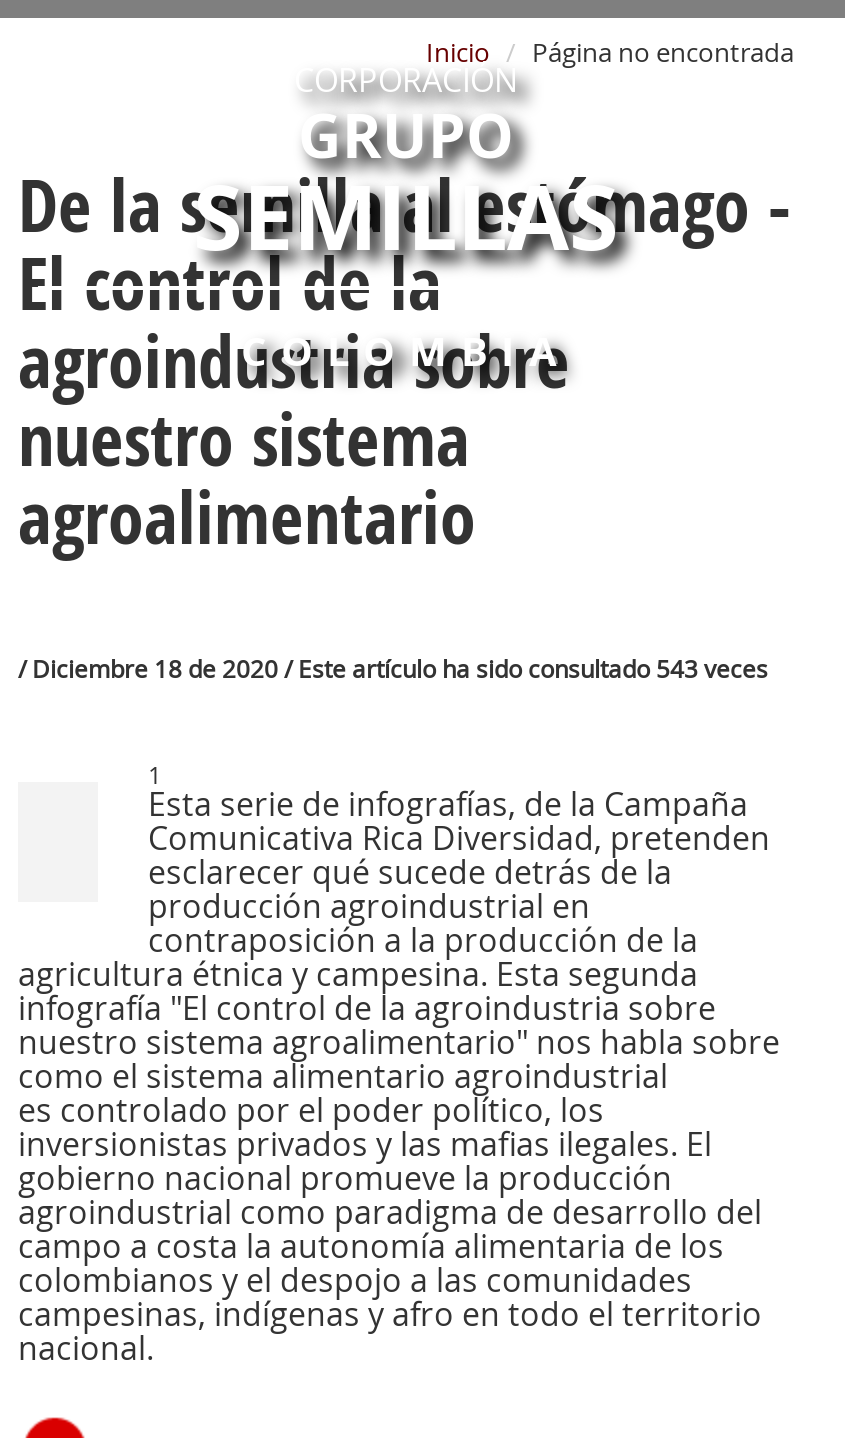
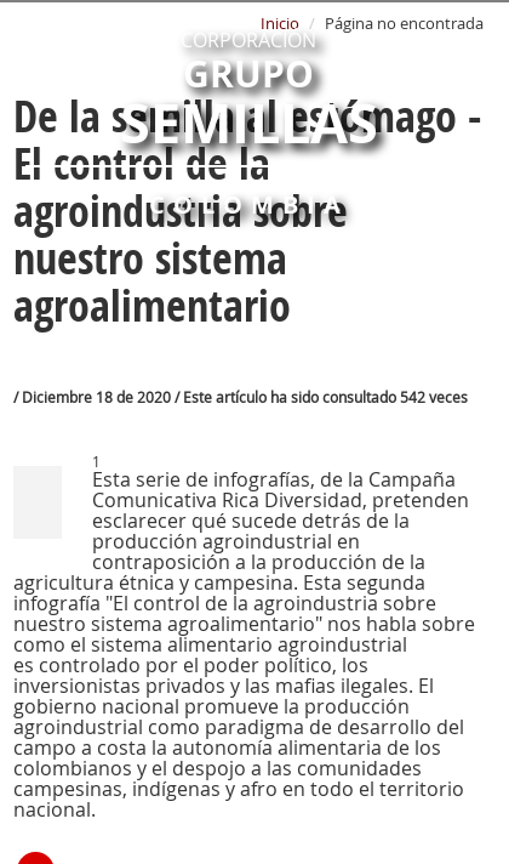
- / Diciembre 18 de 2020 / Este artículo ha sido consultado 543 veces
+ / Diciembre 18 de 2020 / Este artículo ha sido consultado 542 veces
